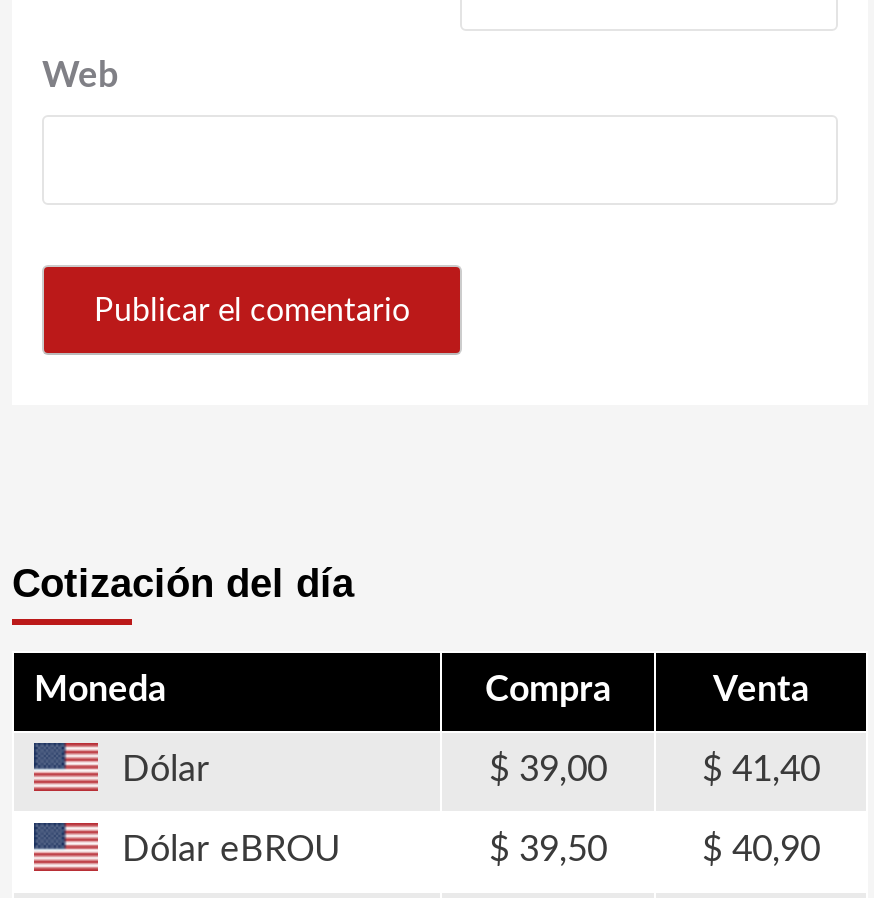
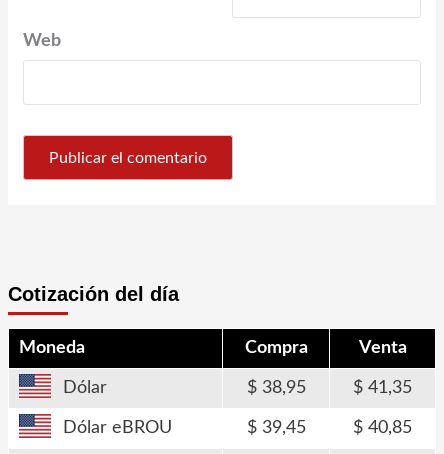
- 39,00
+ 38,95

- 41,40
+ 41,35

- 39,50
+ 39,45

- 40,90
+ 40,85
